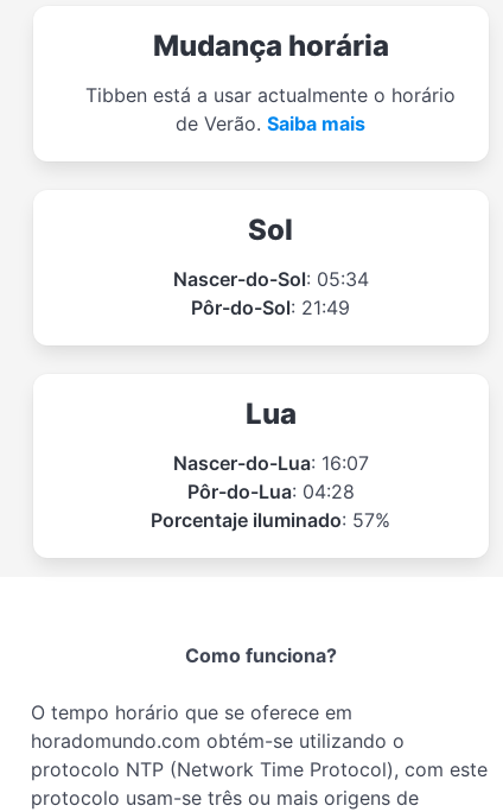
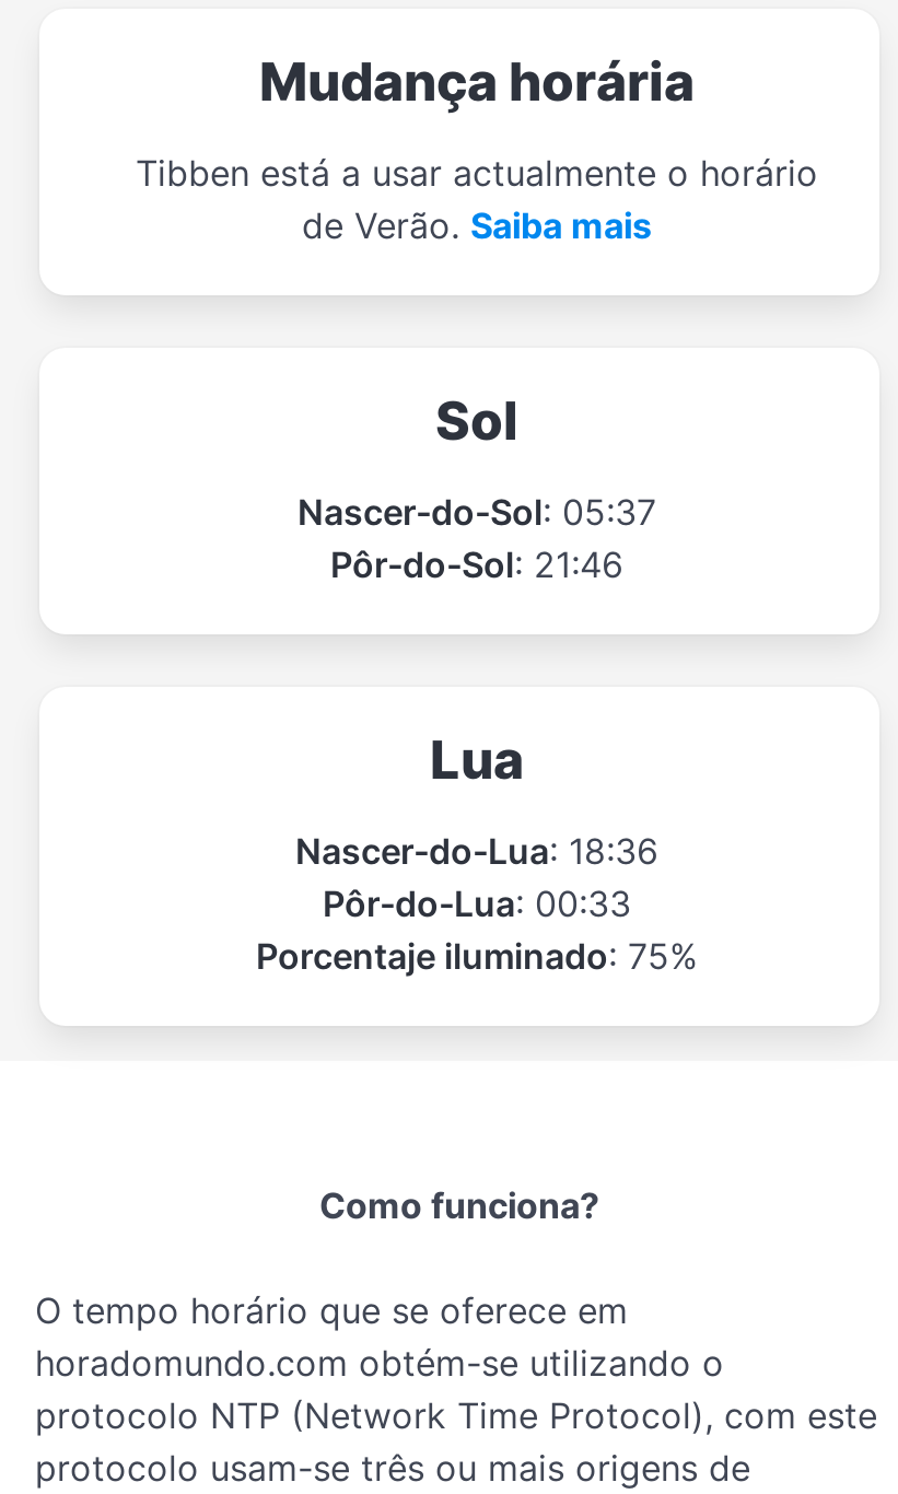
- Nascer-do-Sol: 05:34
+ Nascer-do-Sol: 05:37

- Pôr-do-Sol: 21:49
+ Pôr-do-Sol: 21:46

- Nascer-do-Lua: 16:07
+ Nascer-do-Lua: 18:36

- Pôr-do-Lua: 04:28
+ Pôr-do-Lua: 00:33

- Porcentaje iluminado: 57%
+ Porcentaje iluminado: 75%
